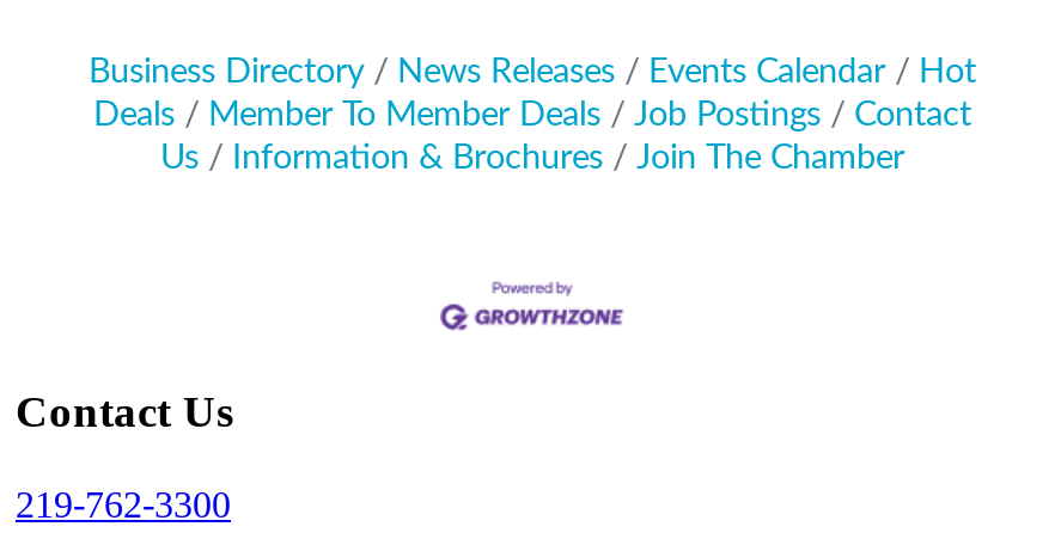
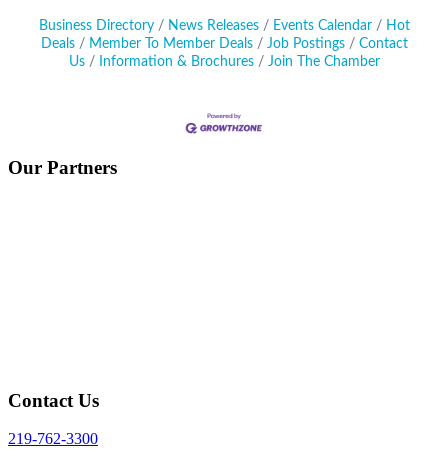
+ Our Partners
